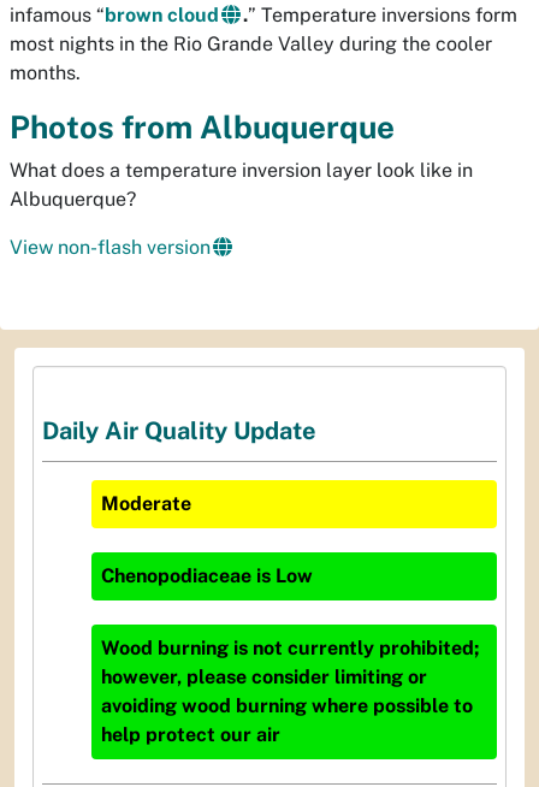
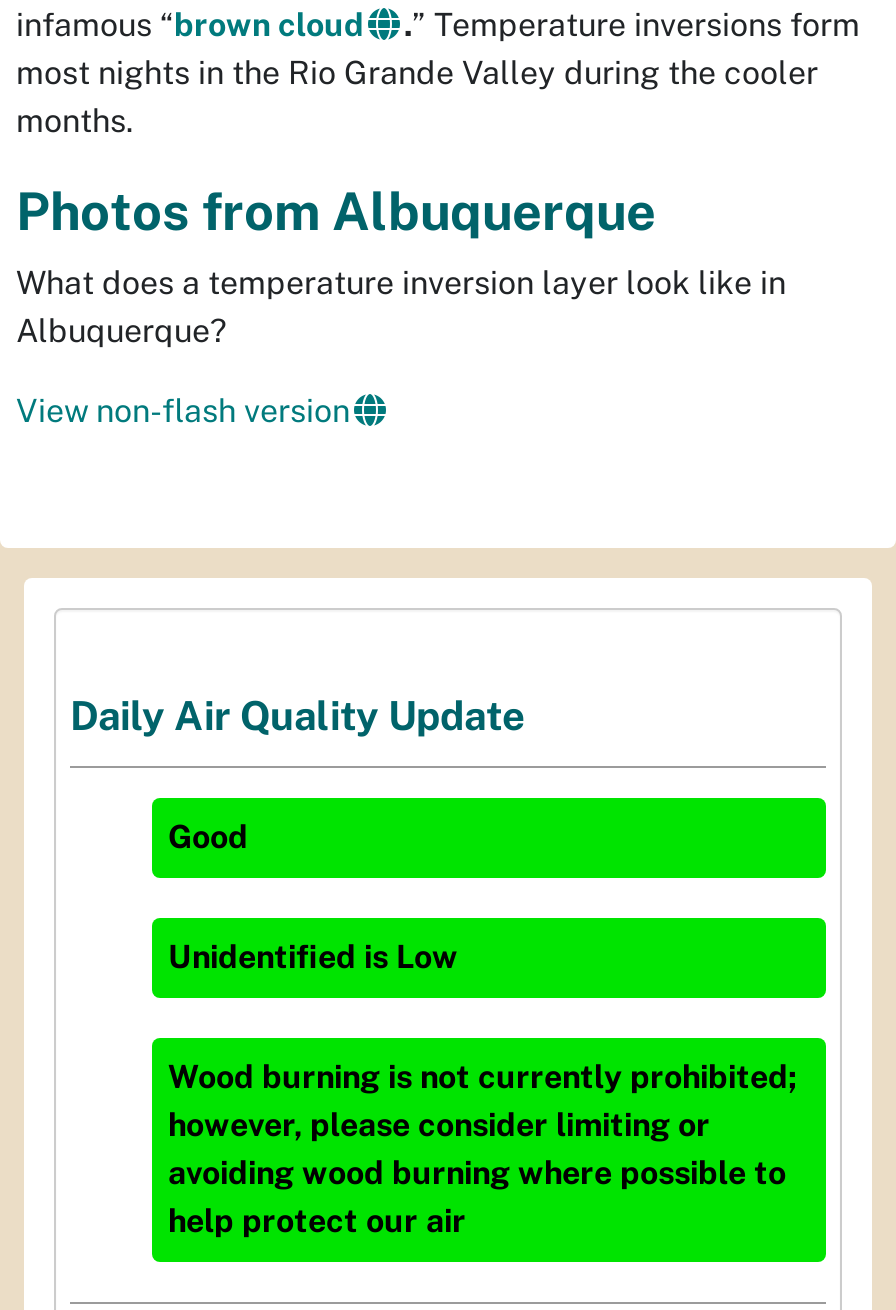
- Moderate
+ Good

- Chenopodiaceae is Low
+ Unidentified is Low
